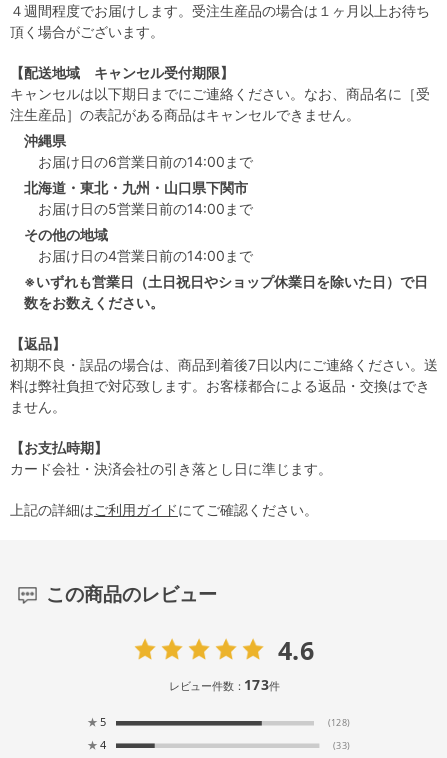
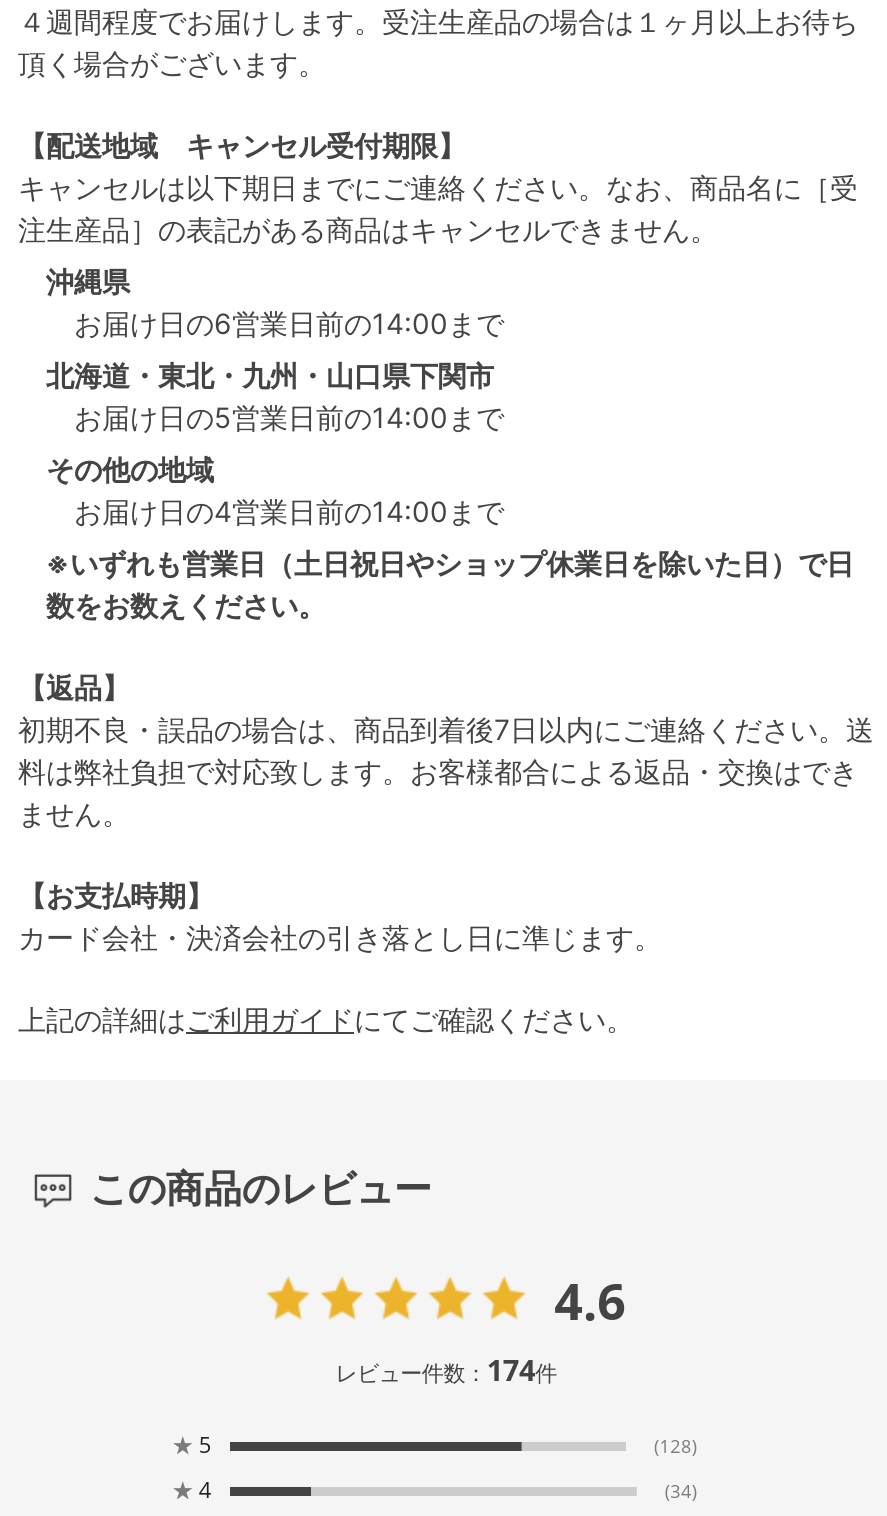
- レビュー件数：173件
+ レビュー件数：174件

- (33)
+ (34)
